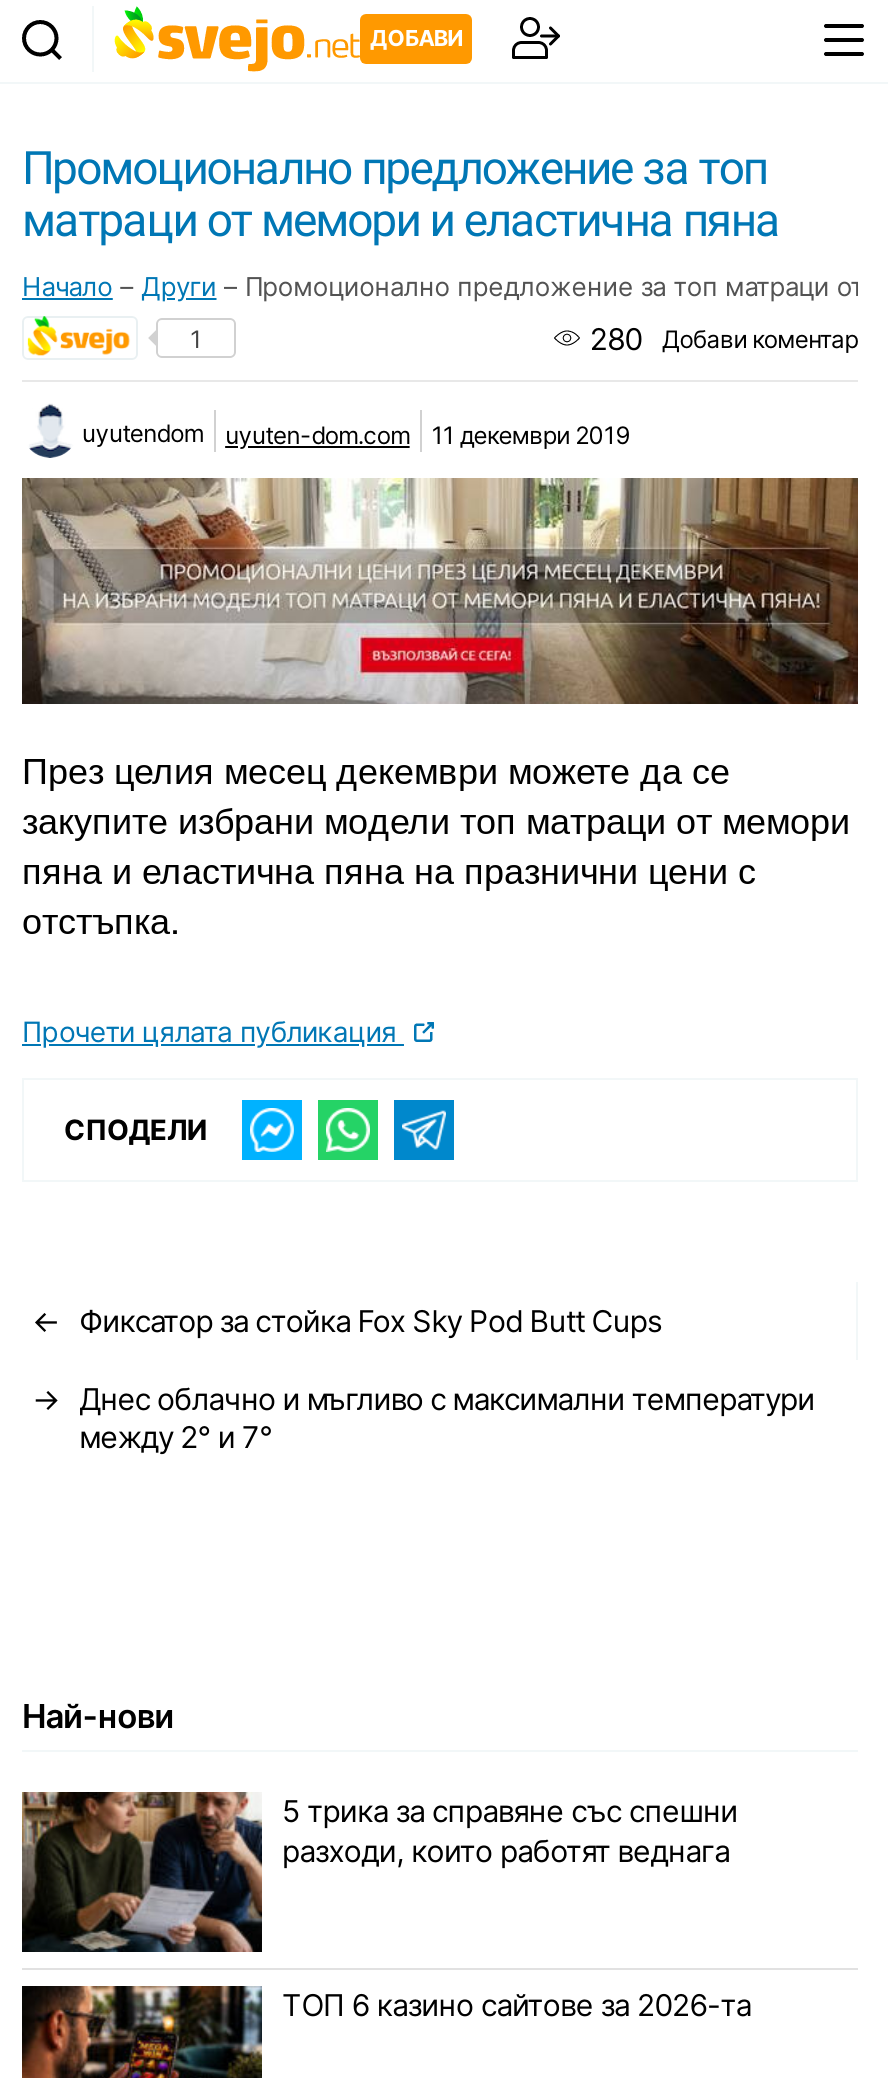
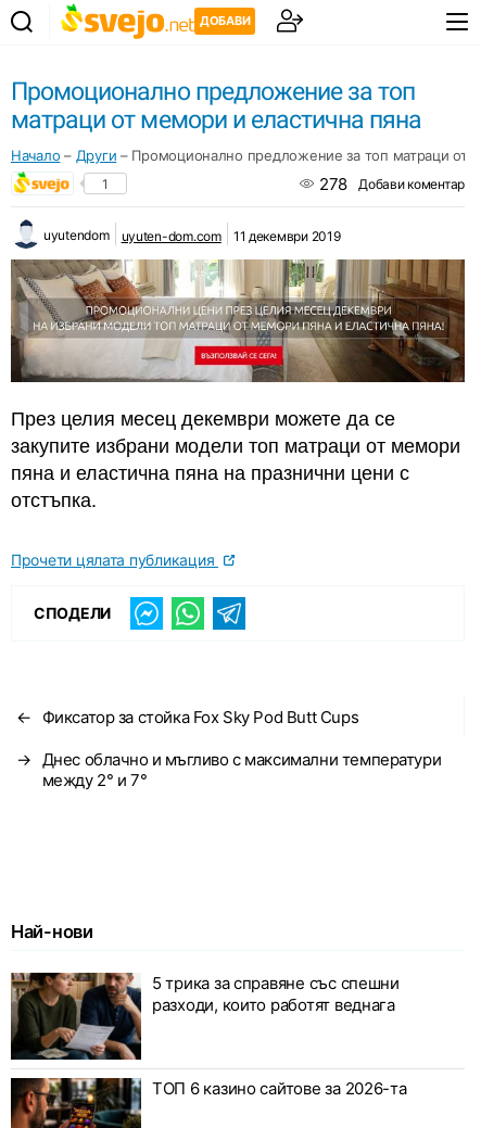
- 280 Добави коментар
+ 278 Добави коментар
